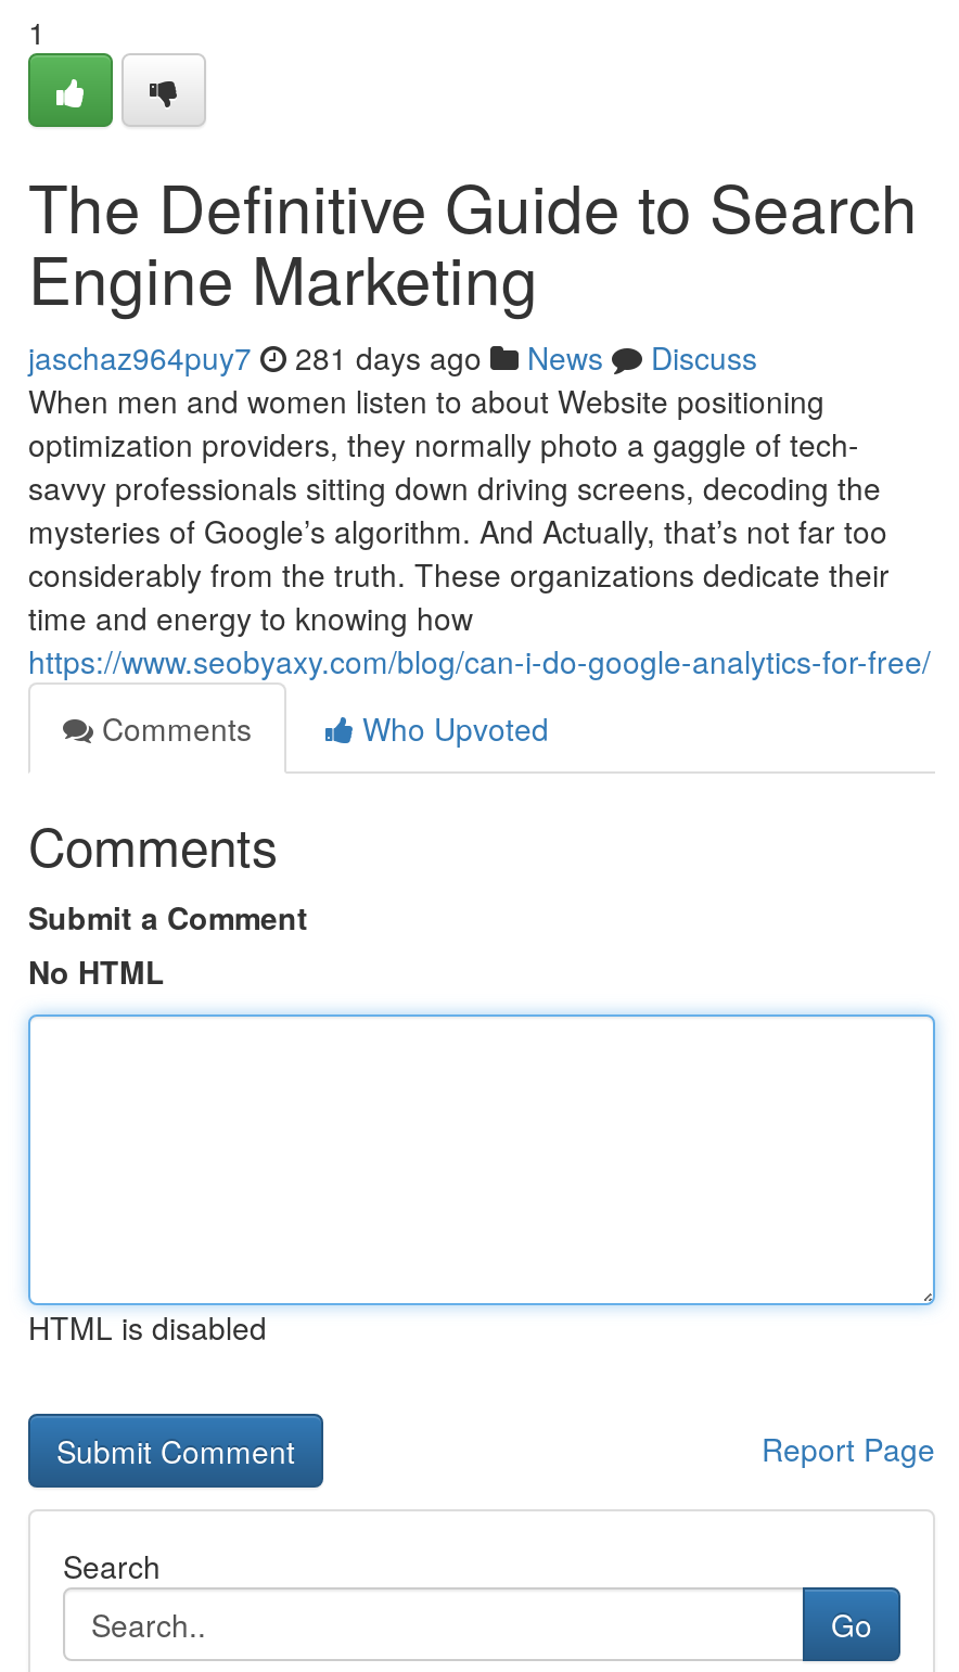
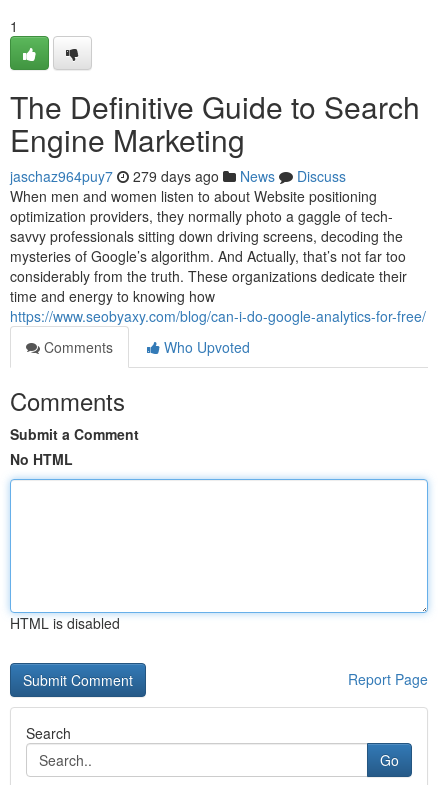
- jaschaz964puy7 281 days ago News Discuss
+ jaschaz964puy7 279 days ago News Discuss
